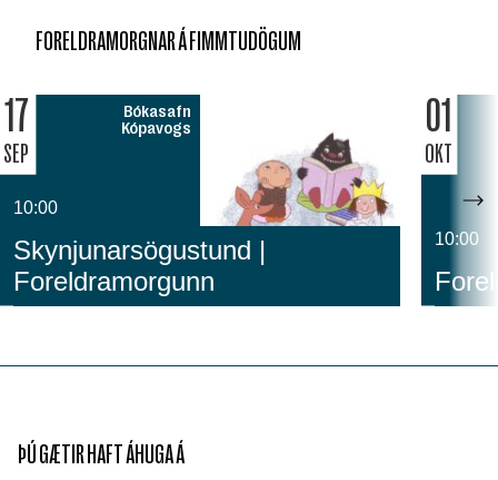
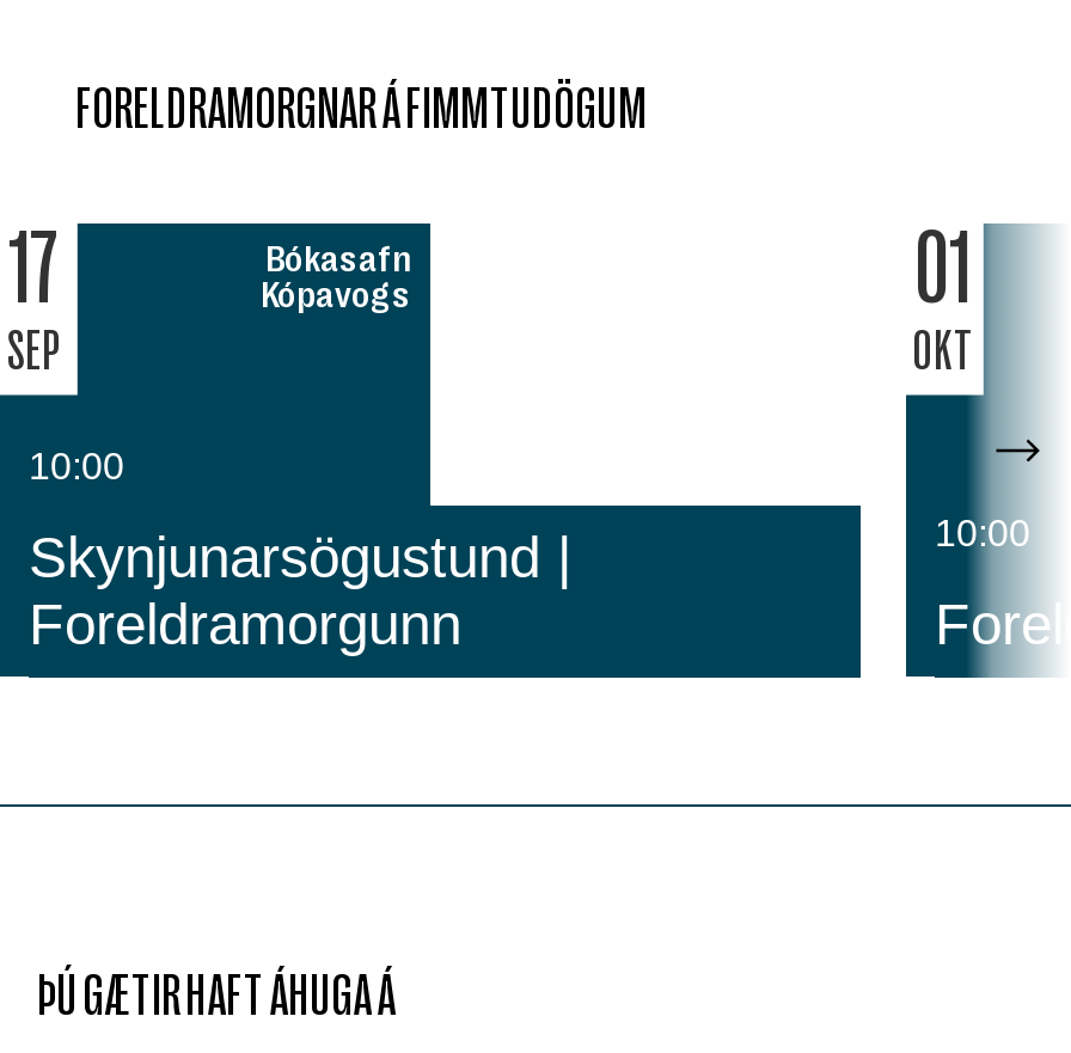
- [image]
